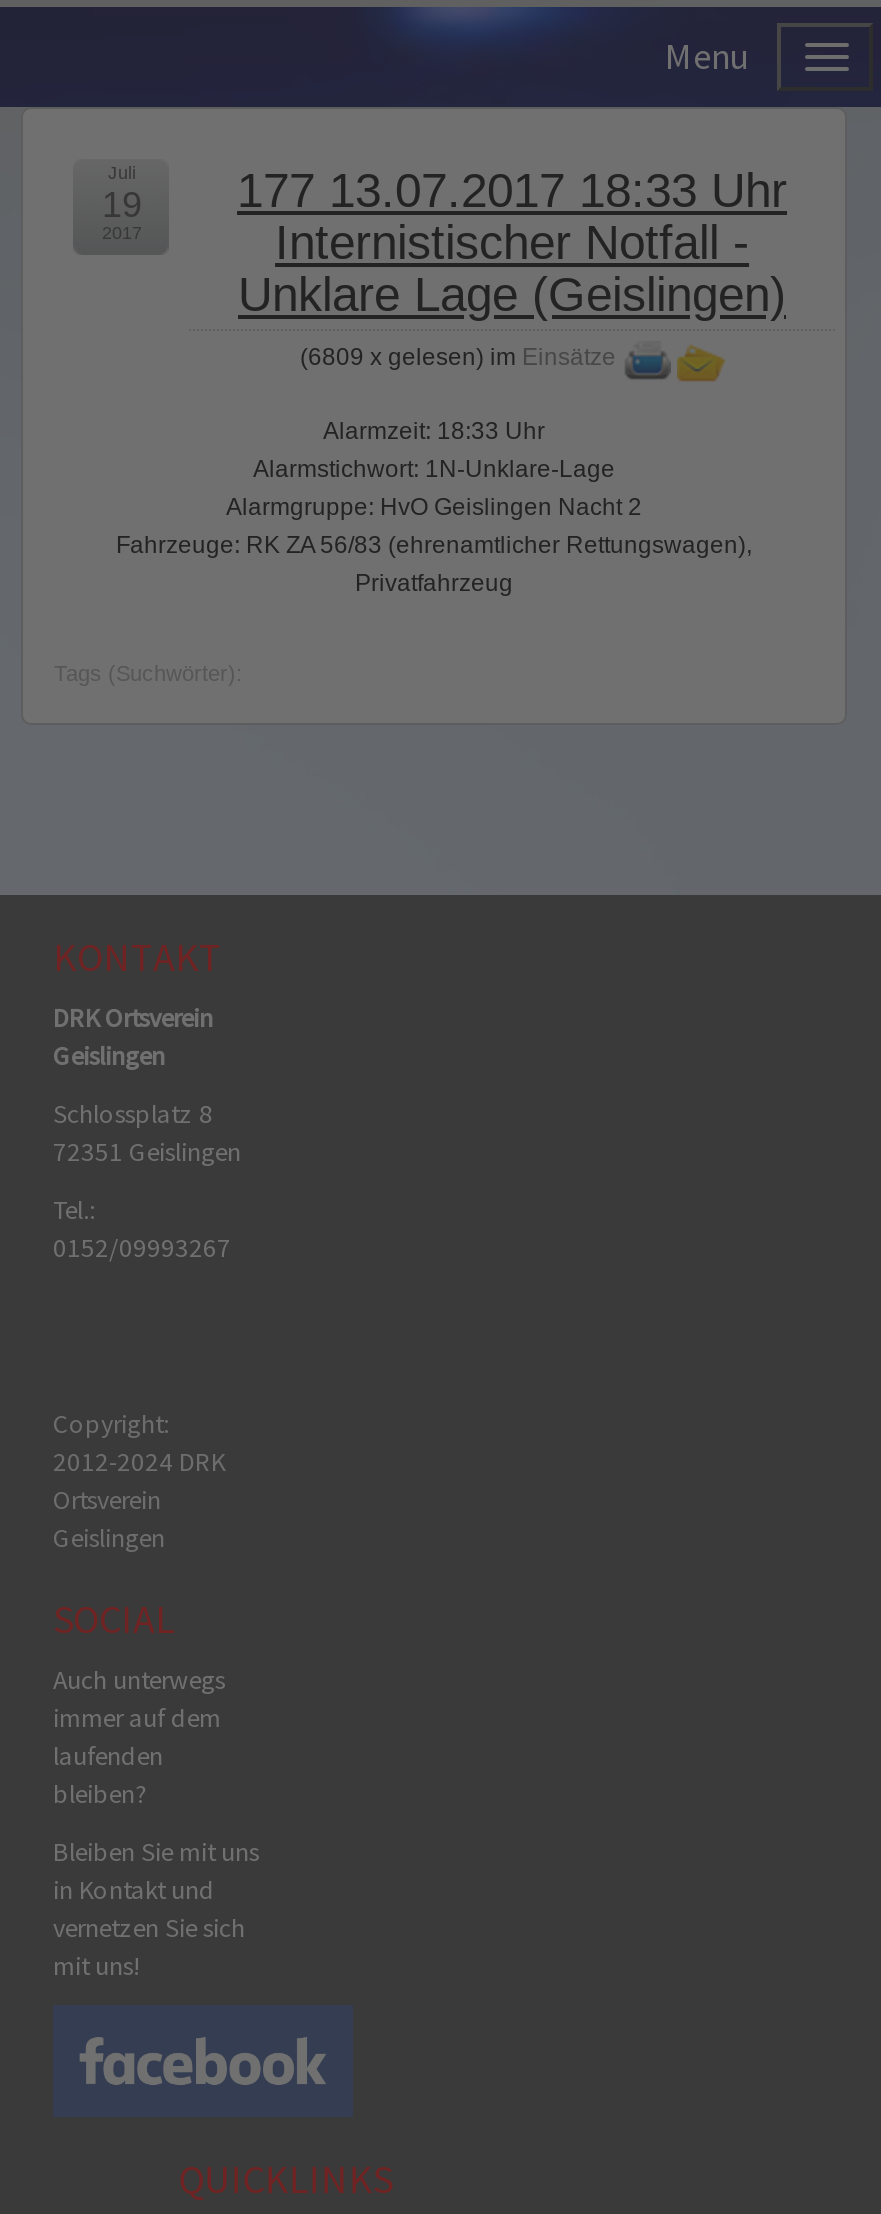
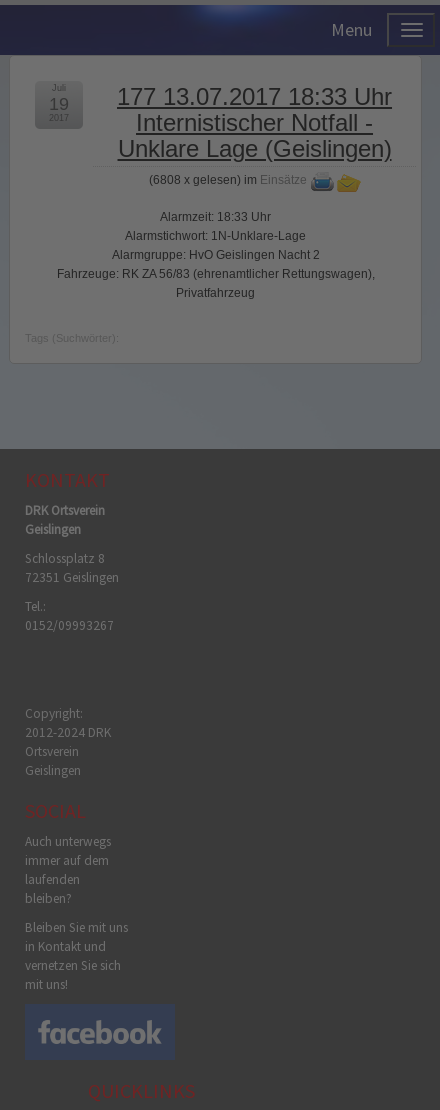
- (6809 x gelesen) im Einsätze
+ (6808 x gelesen) im Einsätze
